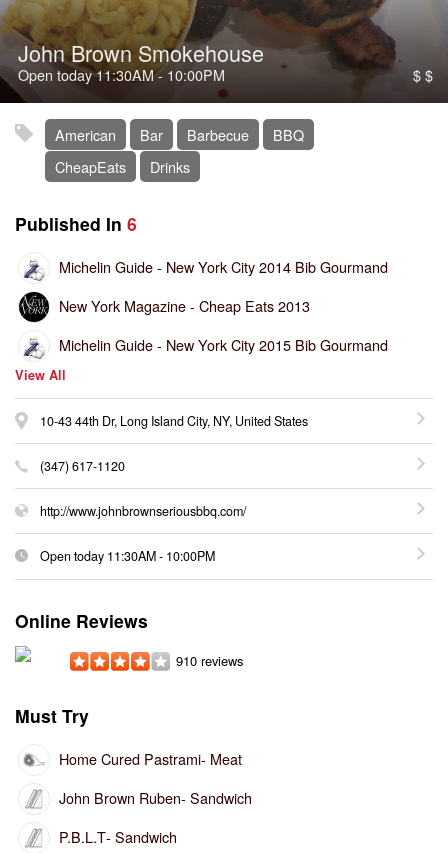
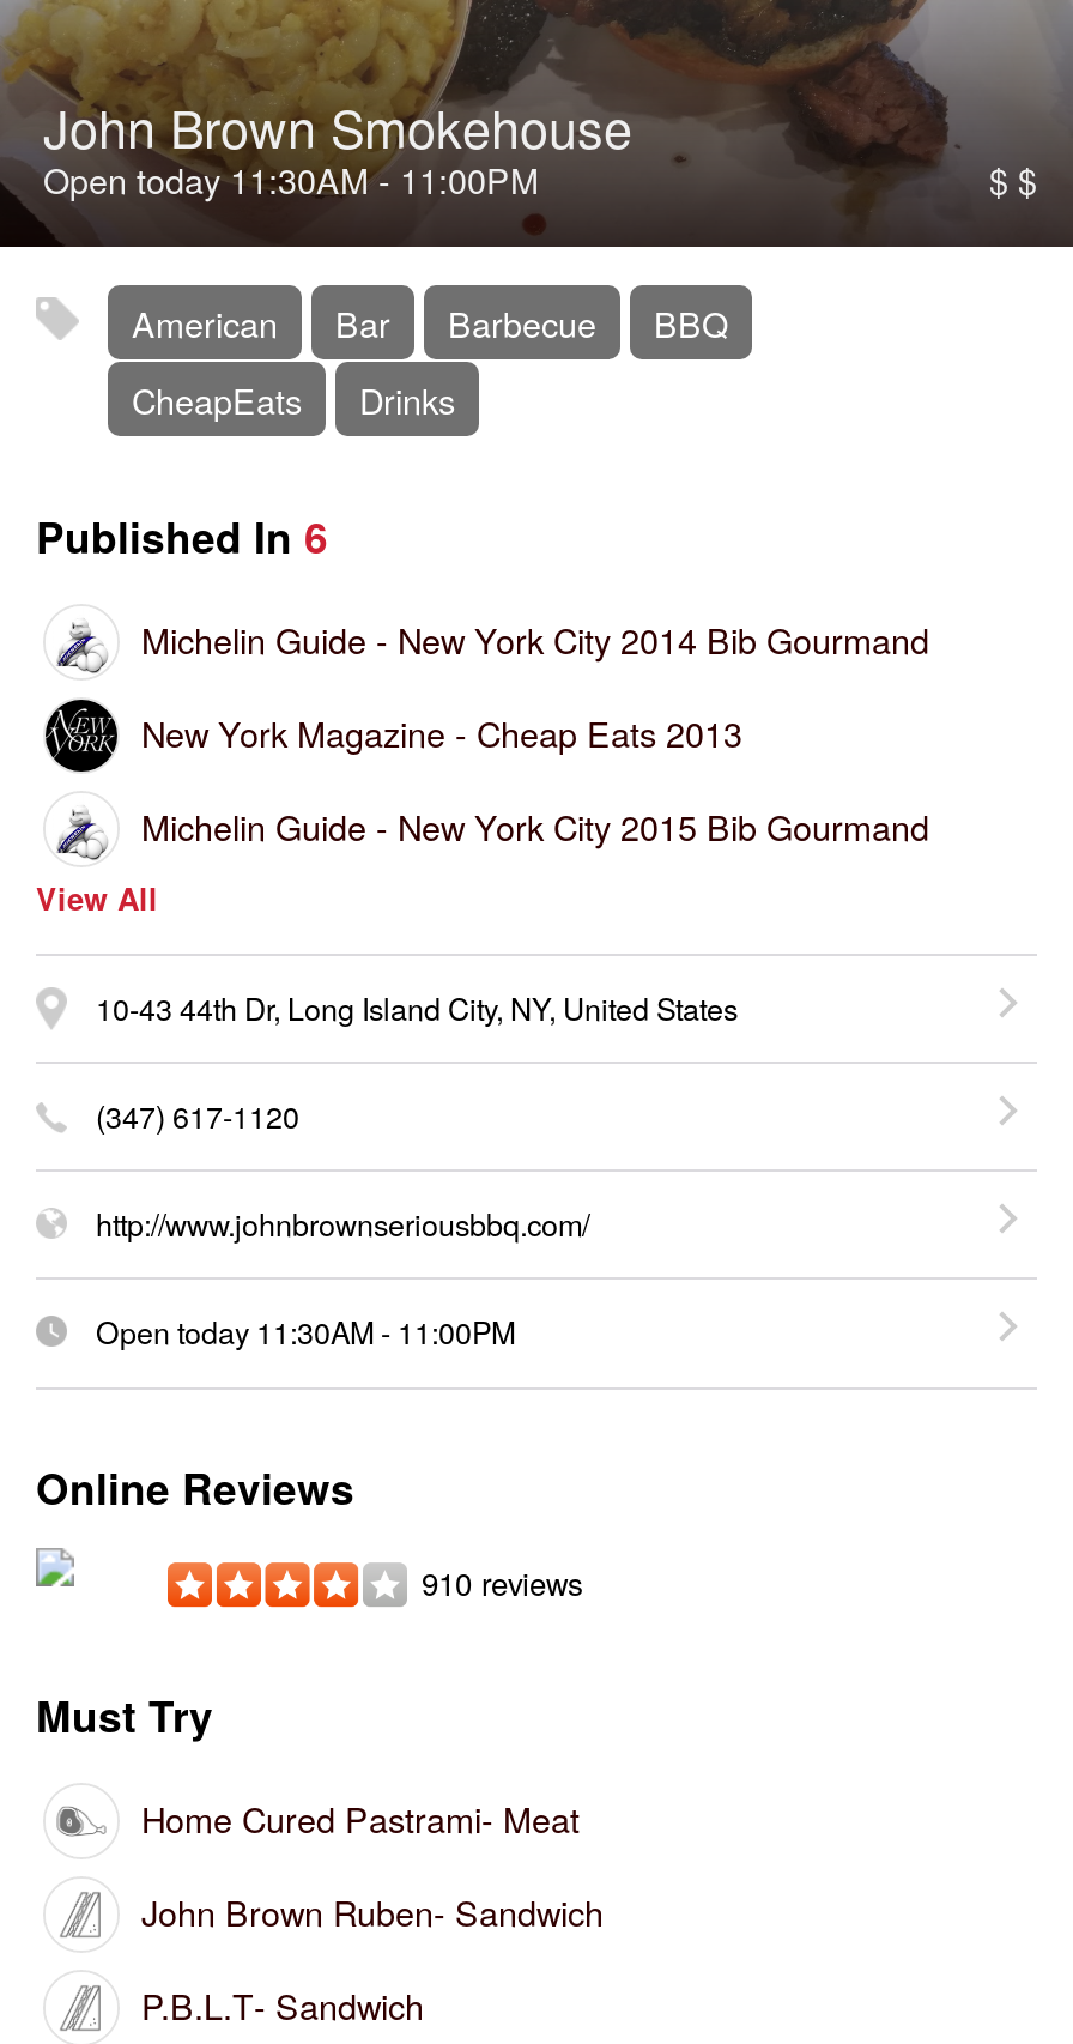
- Open today 11:30AM - 10:00PM
+ Open today 11:30AM - 11:00PM

- Open today 11:30AM - 10:00PM
+ Open today 11:30AM - 11:00PM
